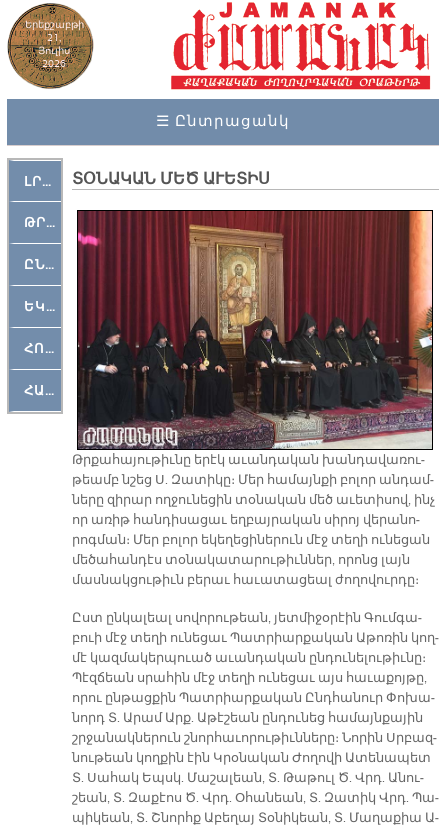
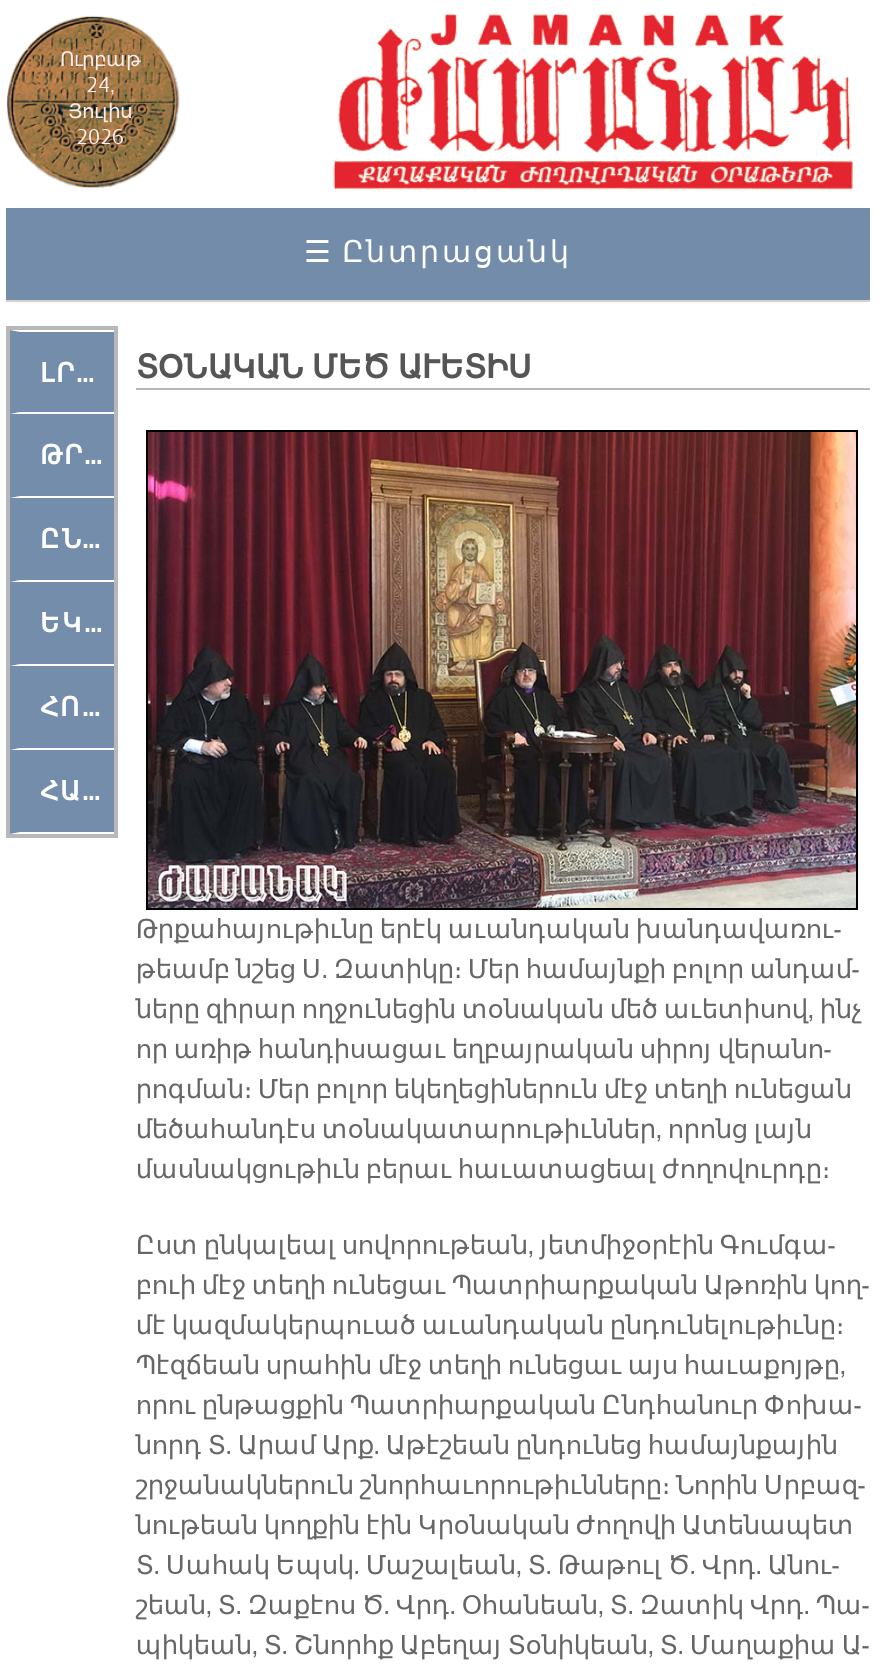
- Երեքշաբթի
- 21,
+ Ուրբաթ
+ 24,
